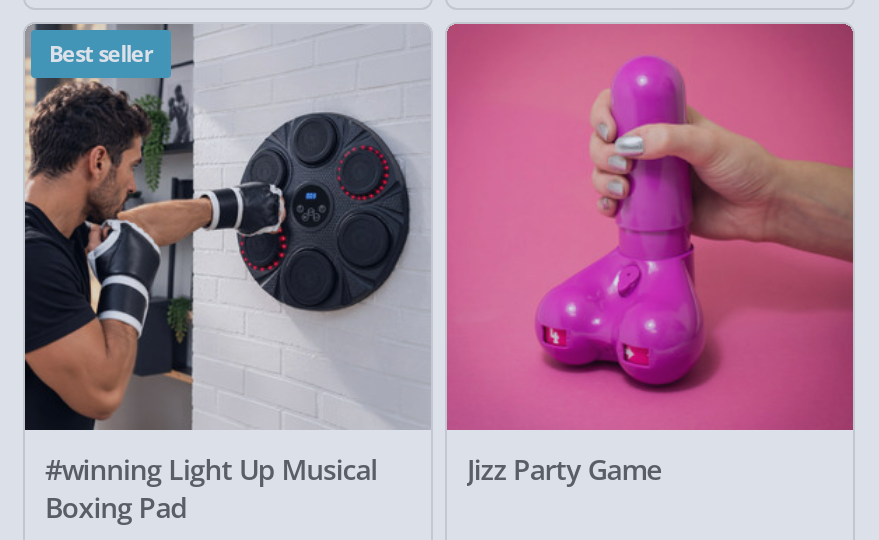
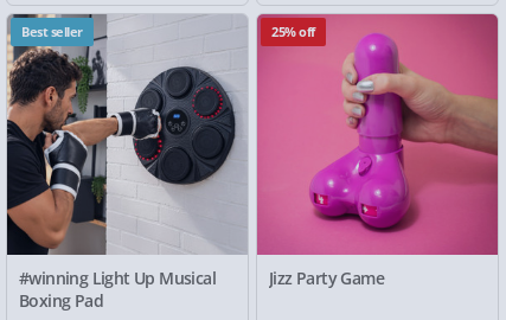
+ 25% off
